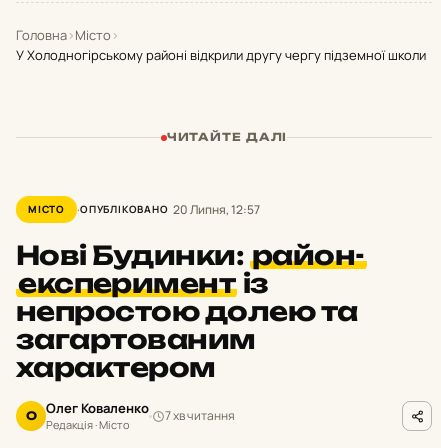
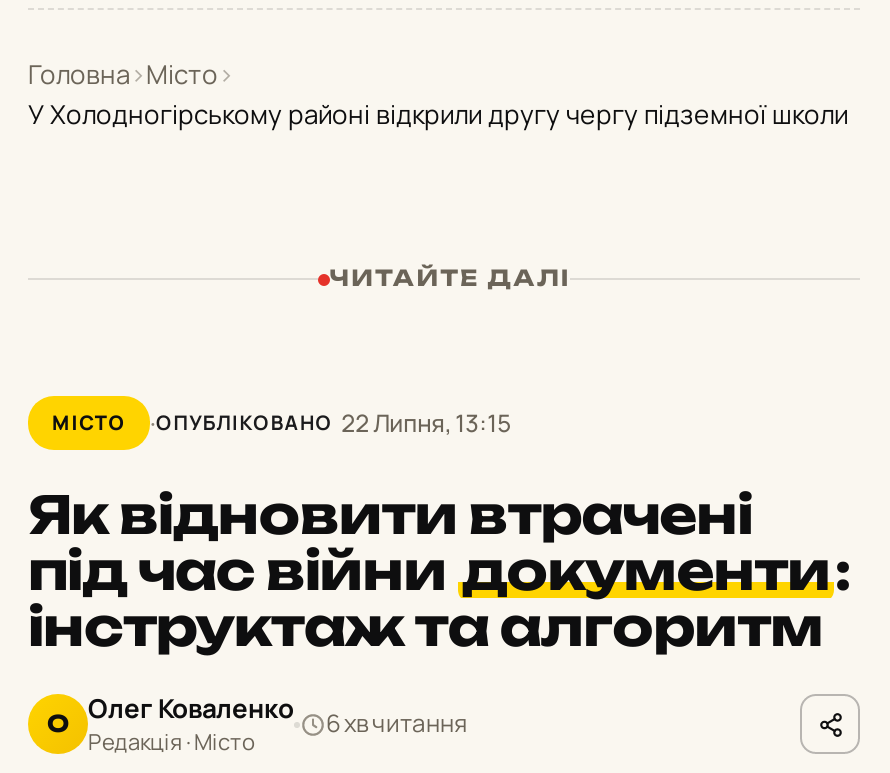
- ОПУБЛІКОВАНО 20 Липня, 12:57
+ ОПУБЛІКОВАНО 22 Липня, 13:15

- Нові Будинки: район-
- експеримент із
- непростою долею та
- загартованим
- характером
+ Як відновити втрачені
+ під час війни документи :
+ інструктаж та алгоритм

- О Олег Коваленко 7 хв читання
+ О Олег Коваленко 6 хв читання
